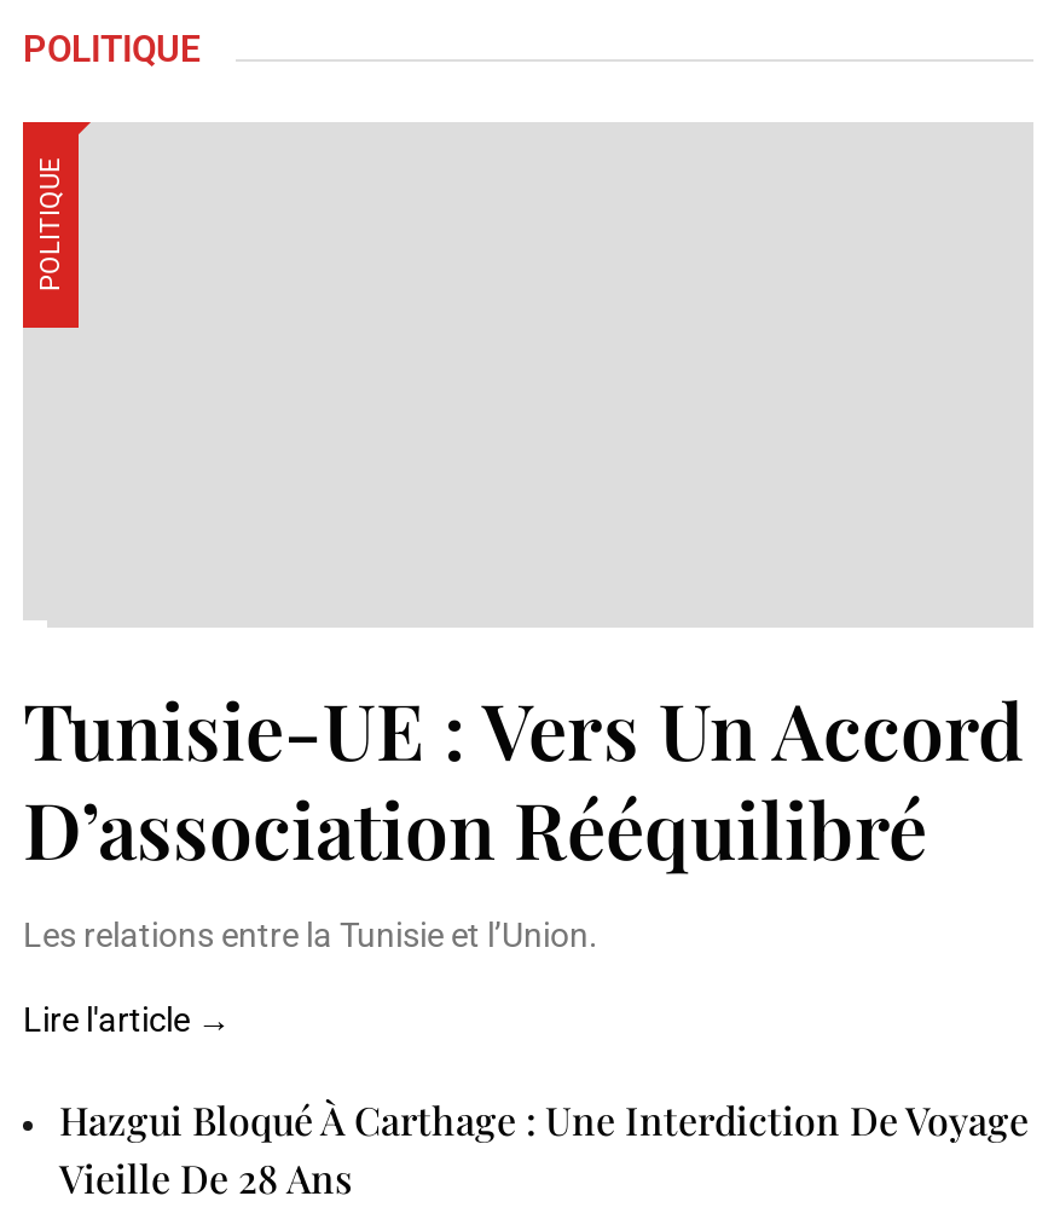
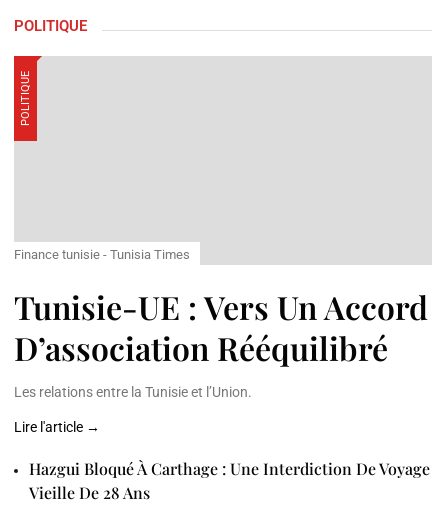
+ Finance tunisie - Tunisia Times
